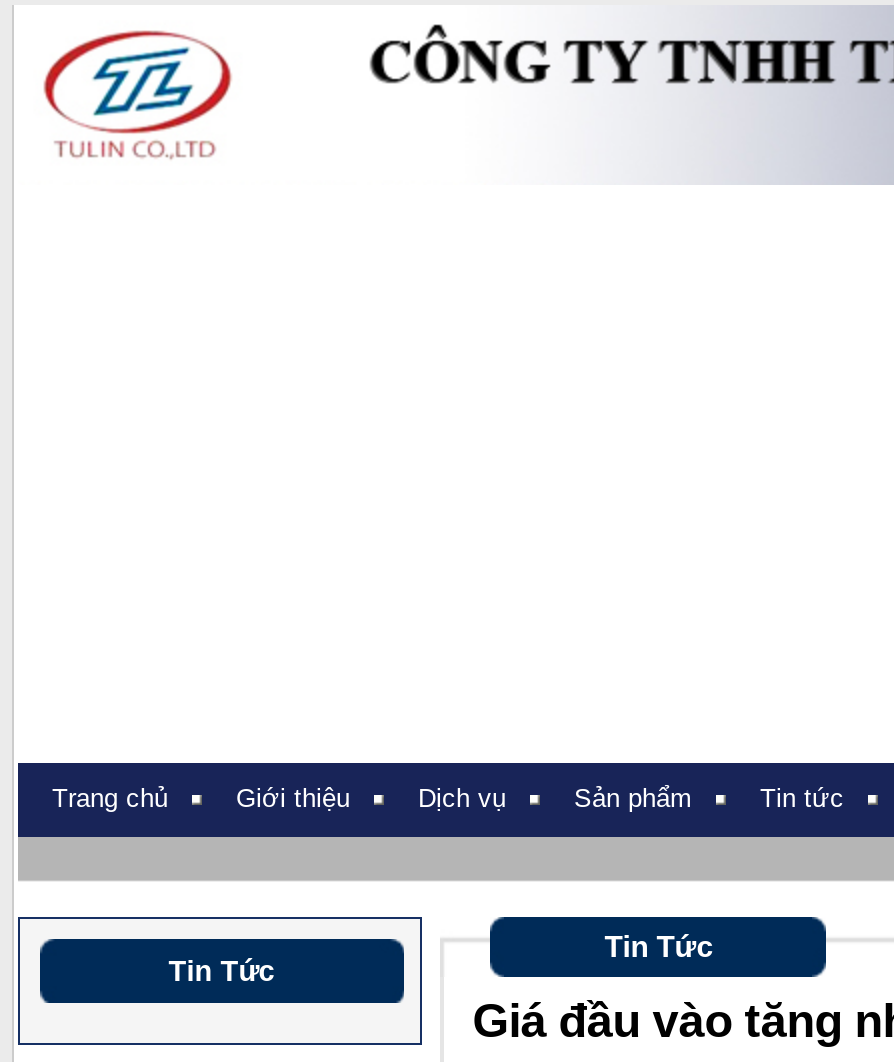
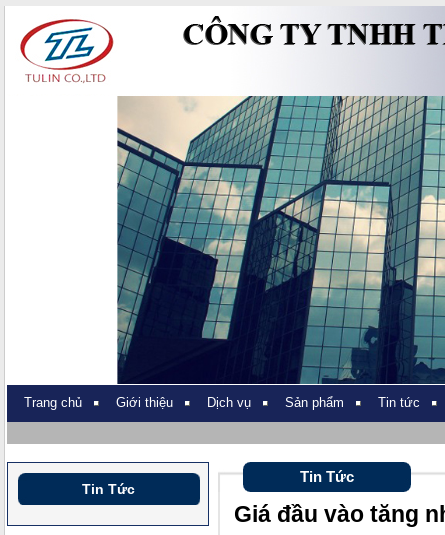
+ [image]
